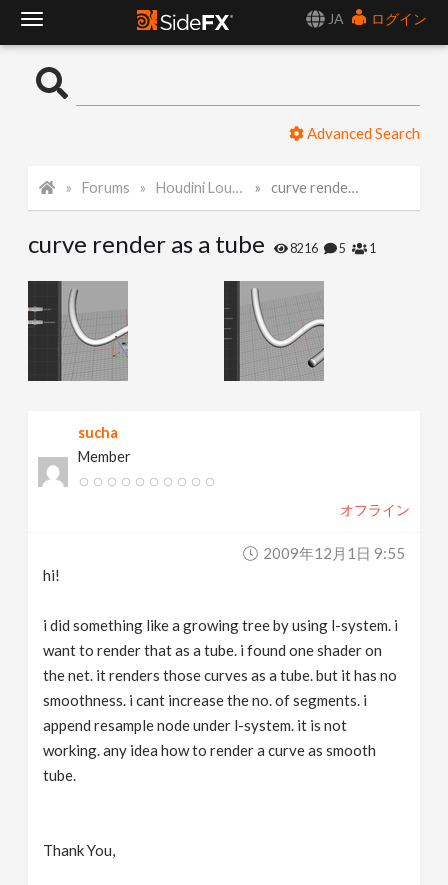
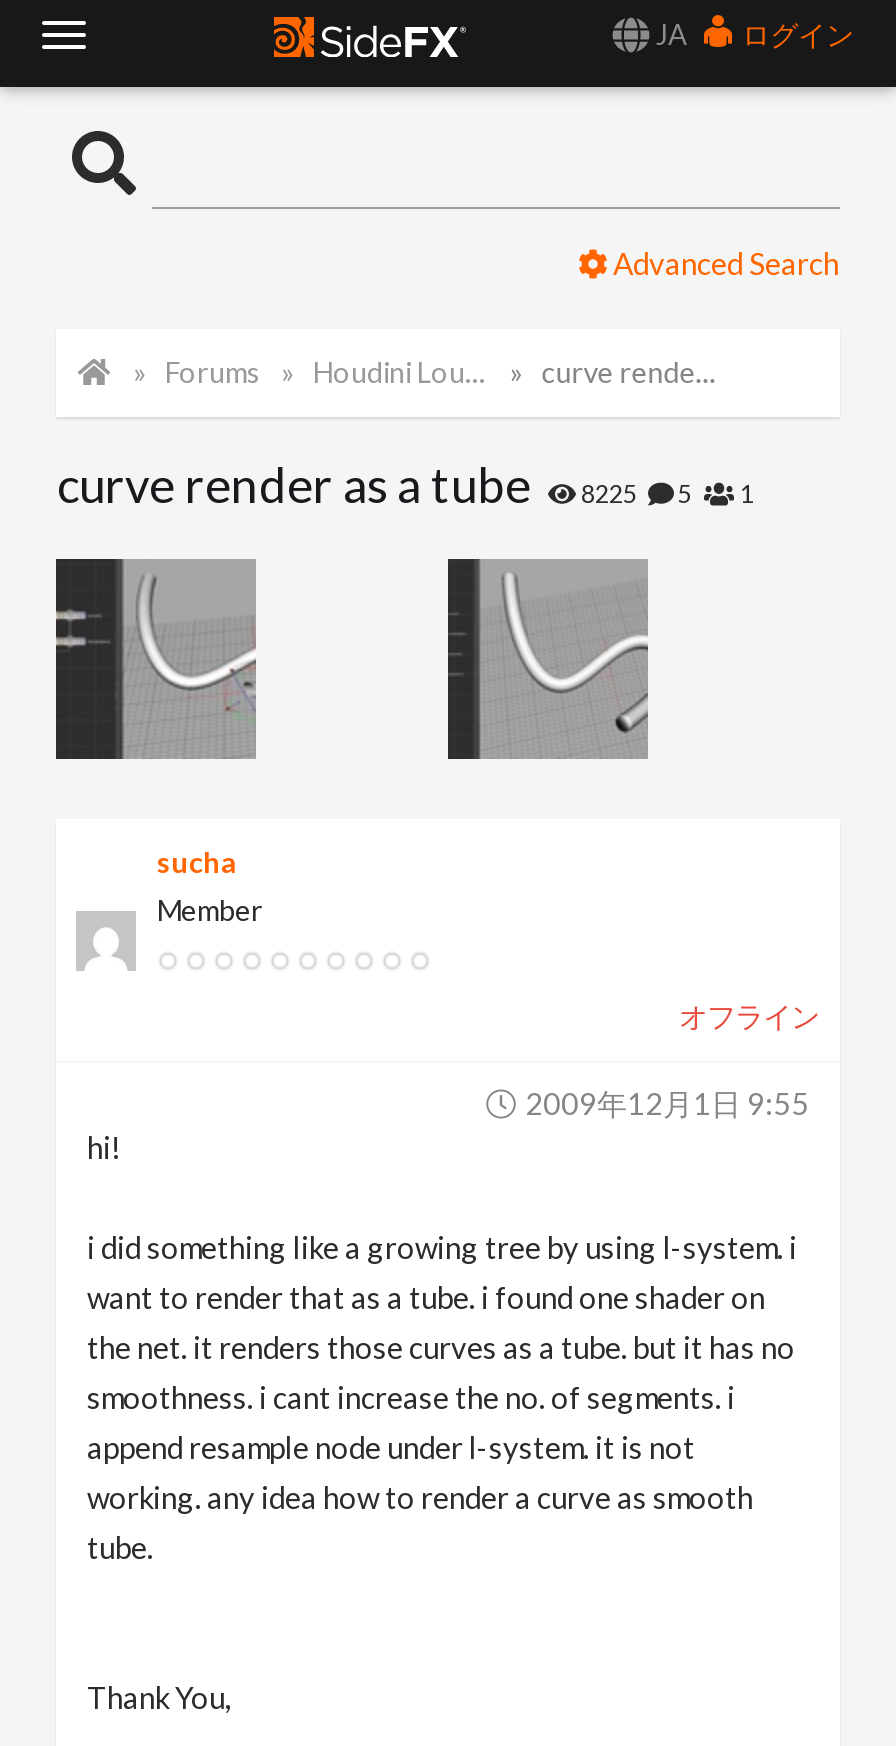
- 8216
+ 8225
